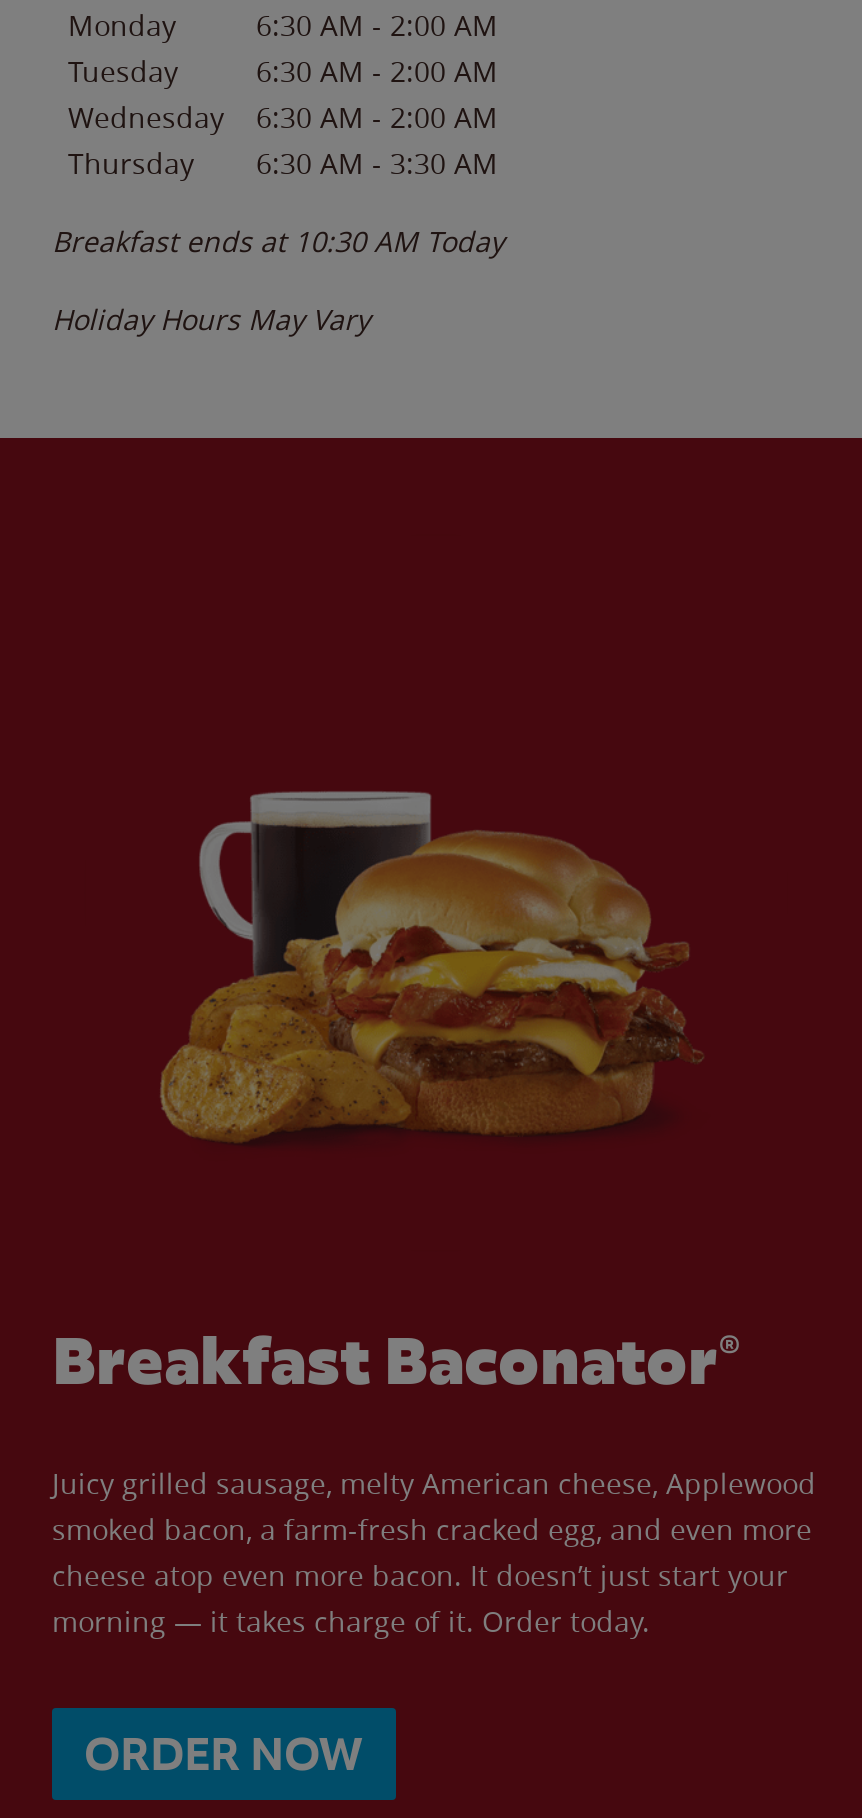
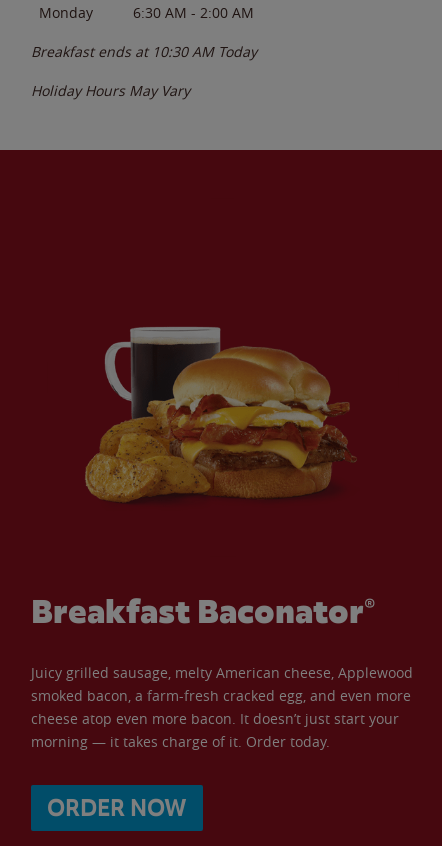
- Tuesday
- 6:30 AM - 2:00 AM
- Wednesday
- 6:30 AM - 2:00 AM
- Thursday
- 6:30 AM - 3:30 AM
